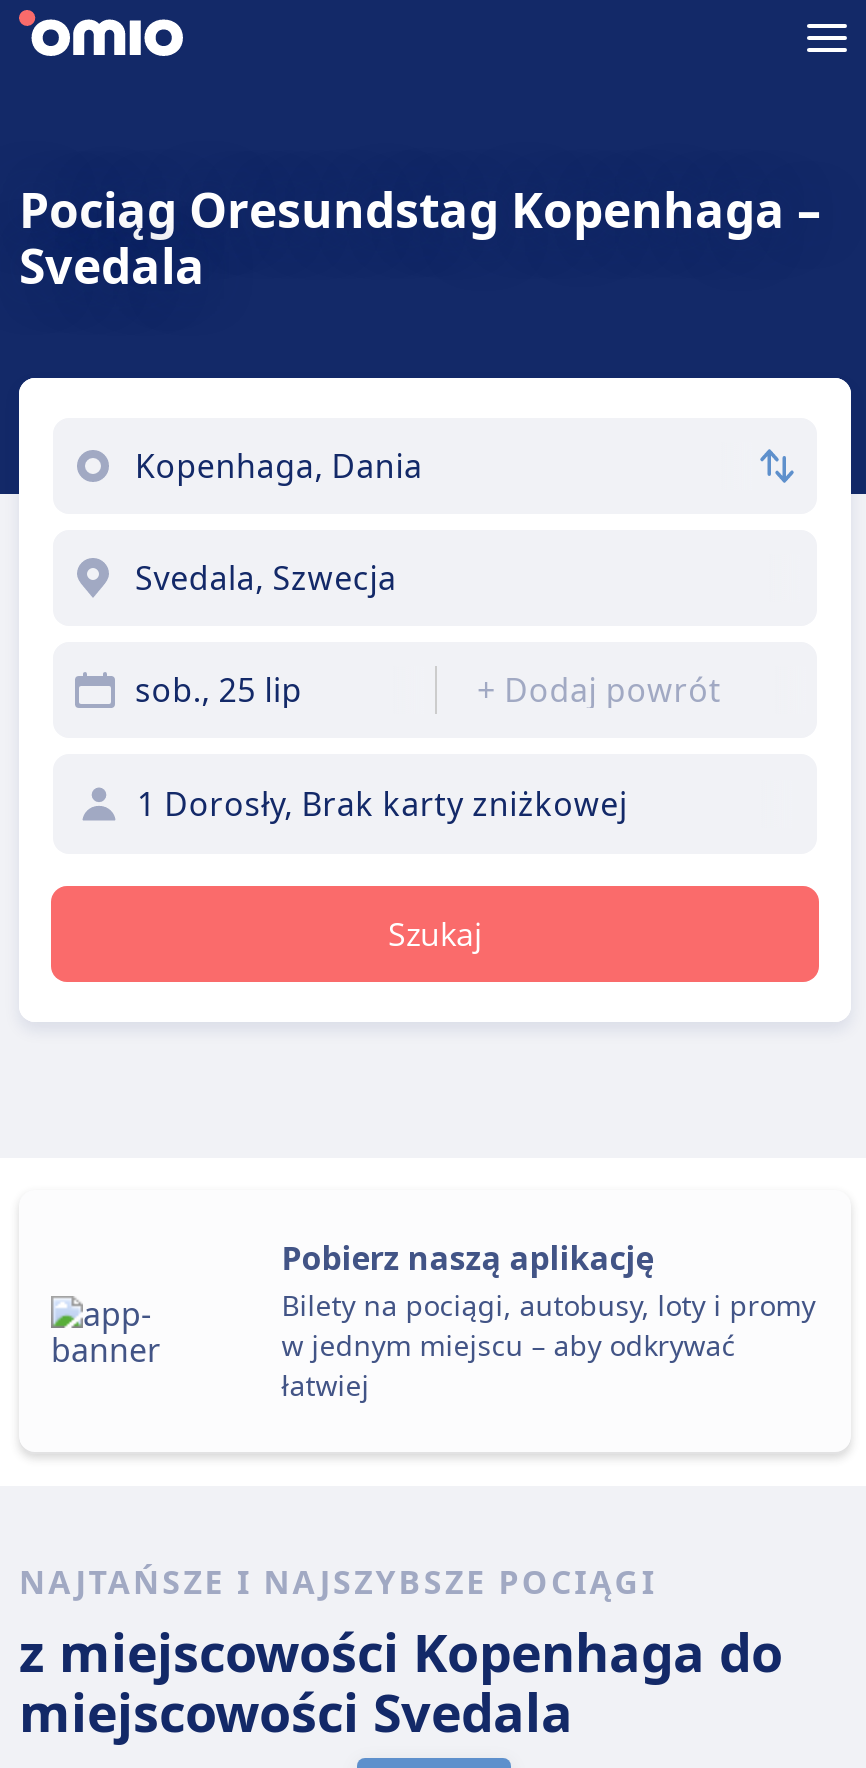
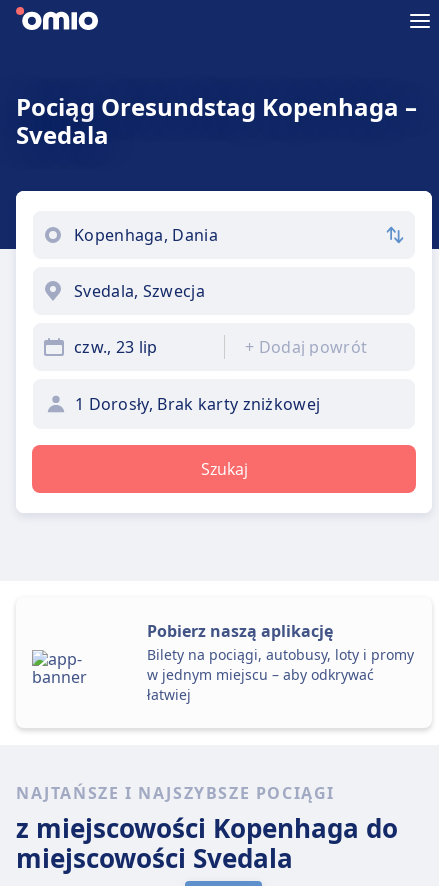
- sob., 25 lip
+ czw., 23 lip
